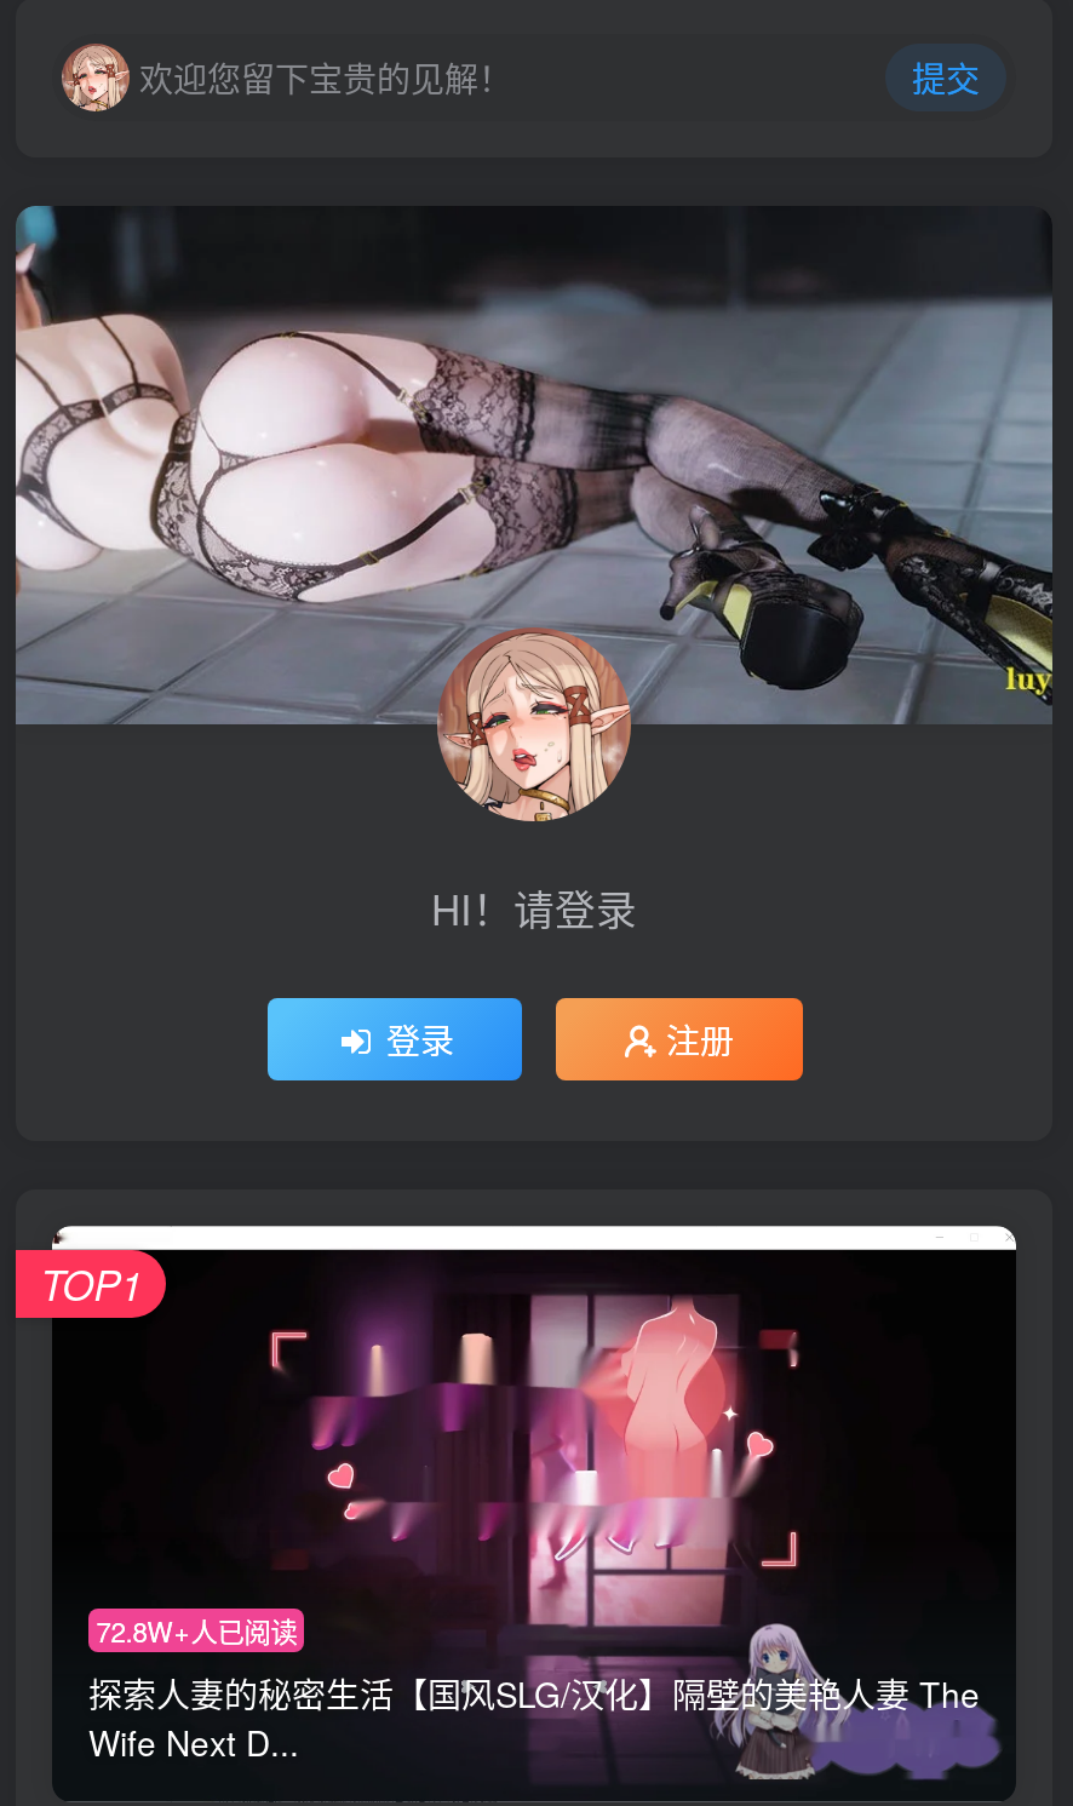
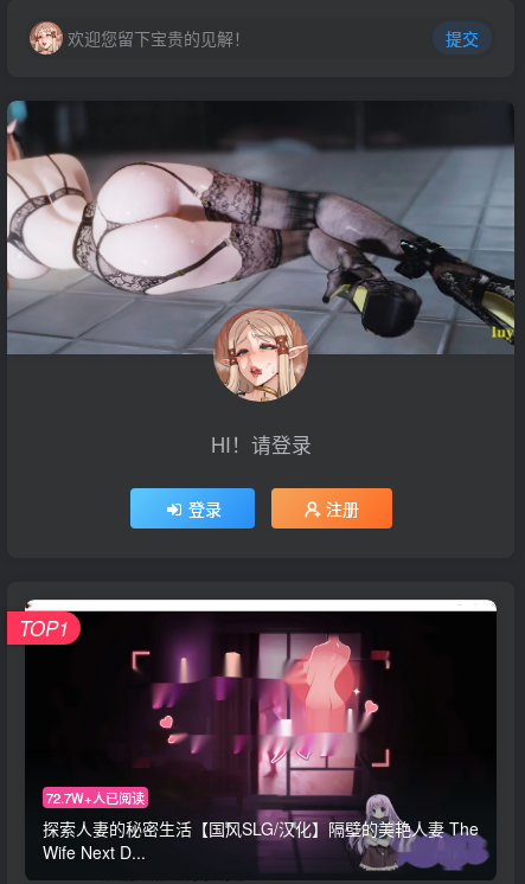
- 72.8W+人已阅读
+ 72.7W+人已阅读
